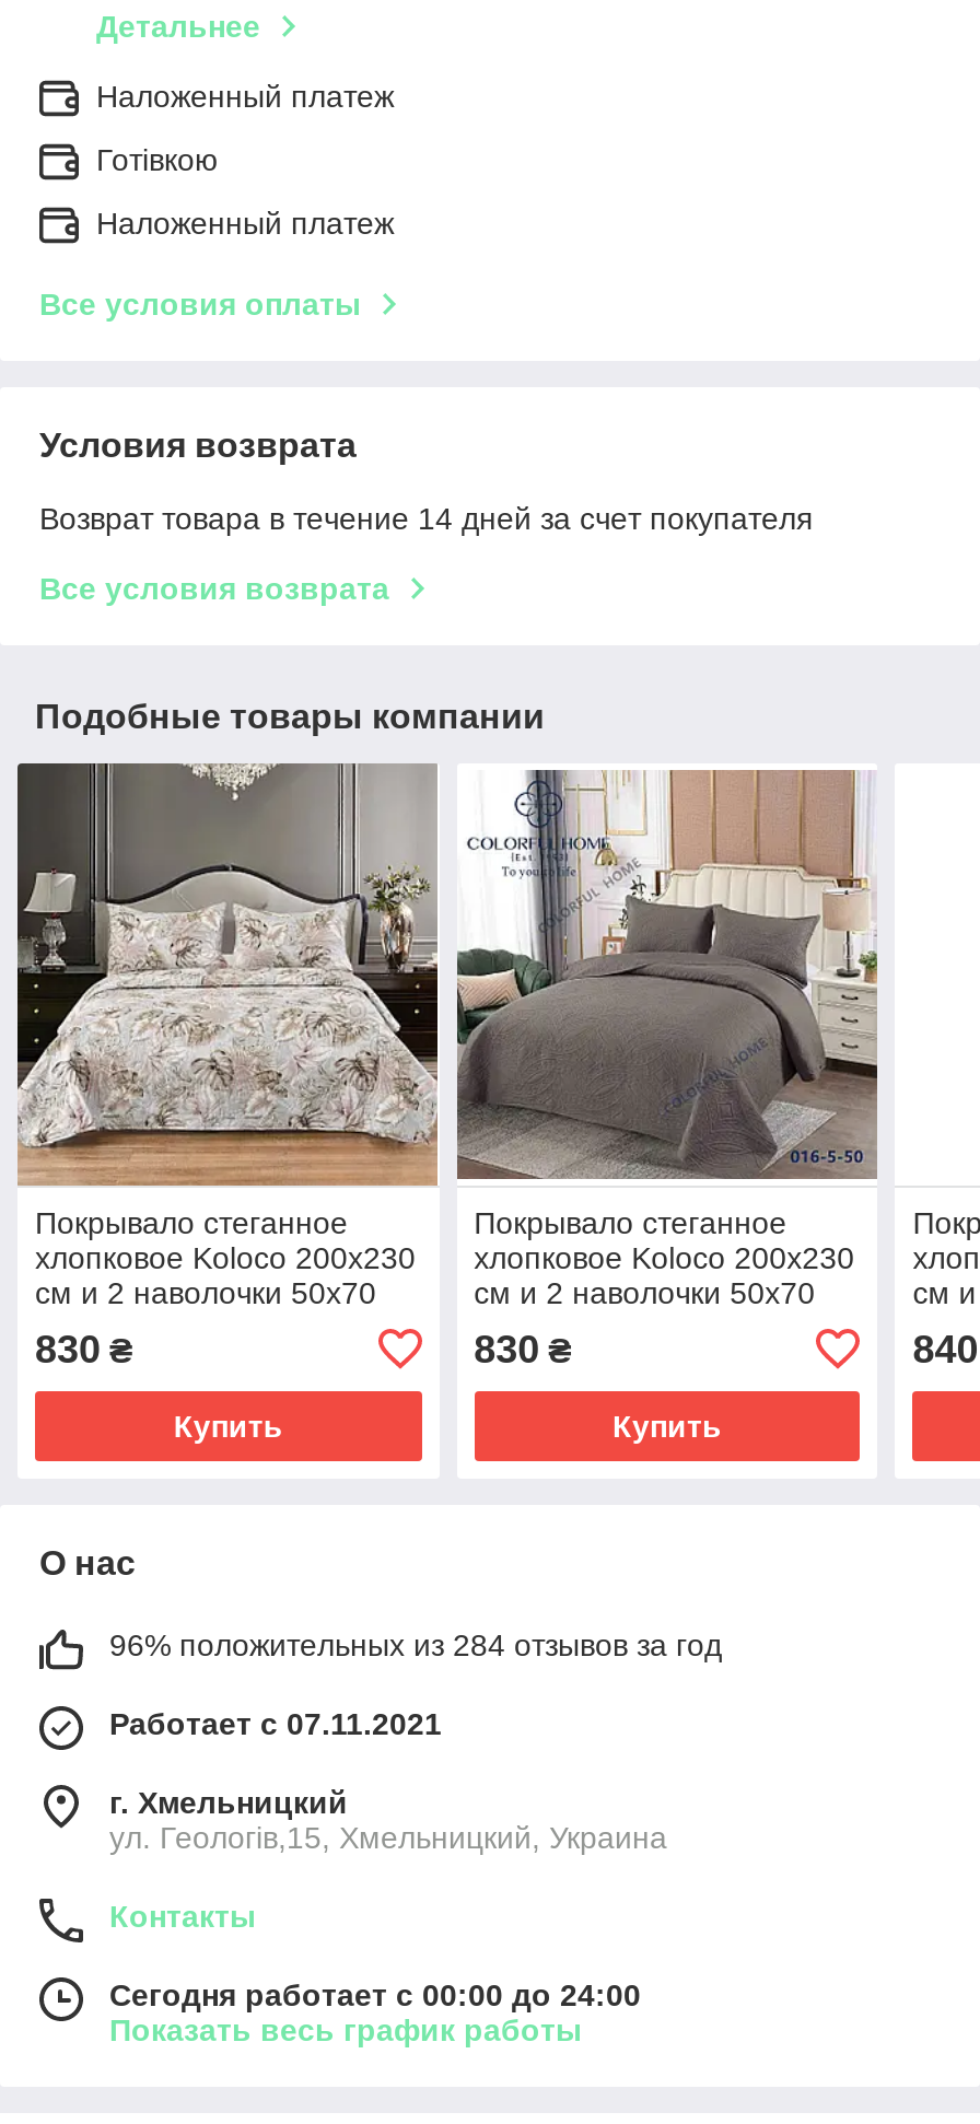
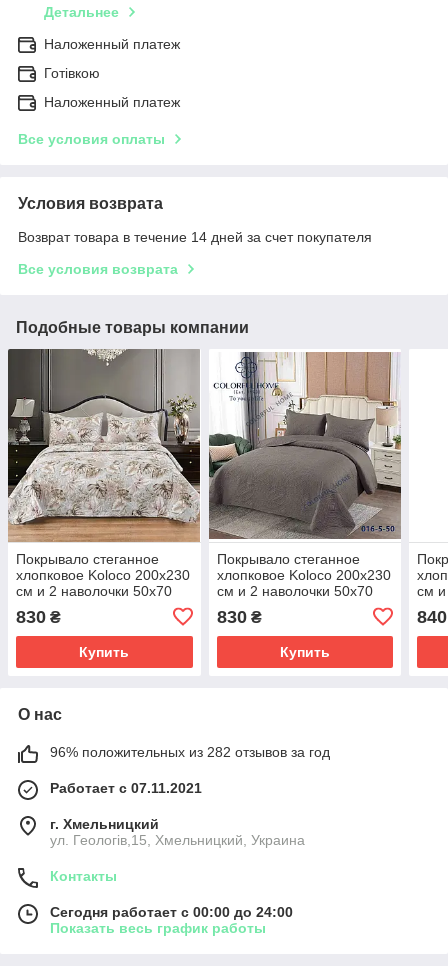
- 96% положительных из 284 отзывов за год
+ 96% положительных из 282 отзывов за год
